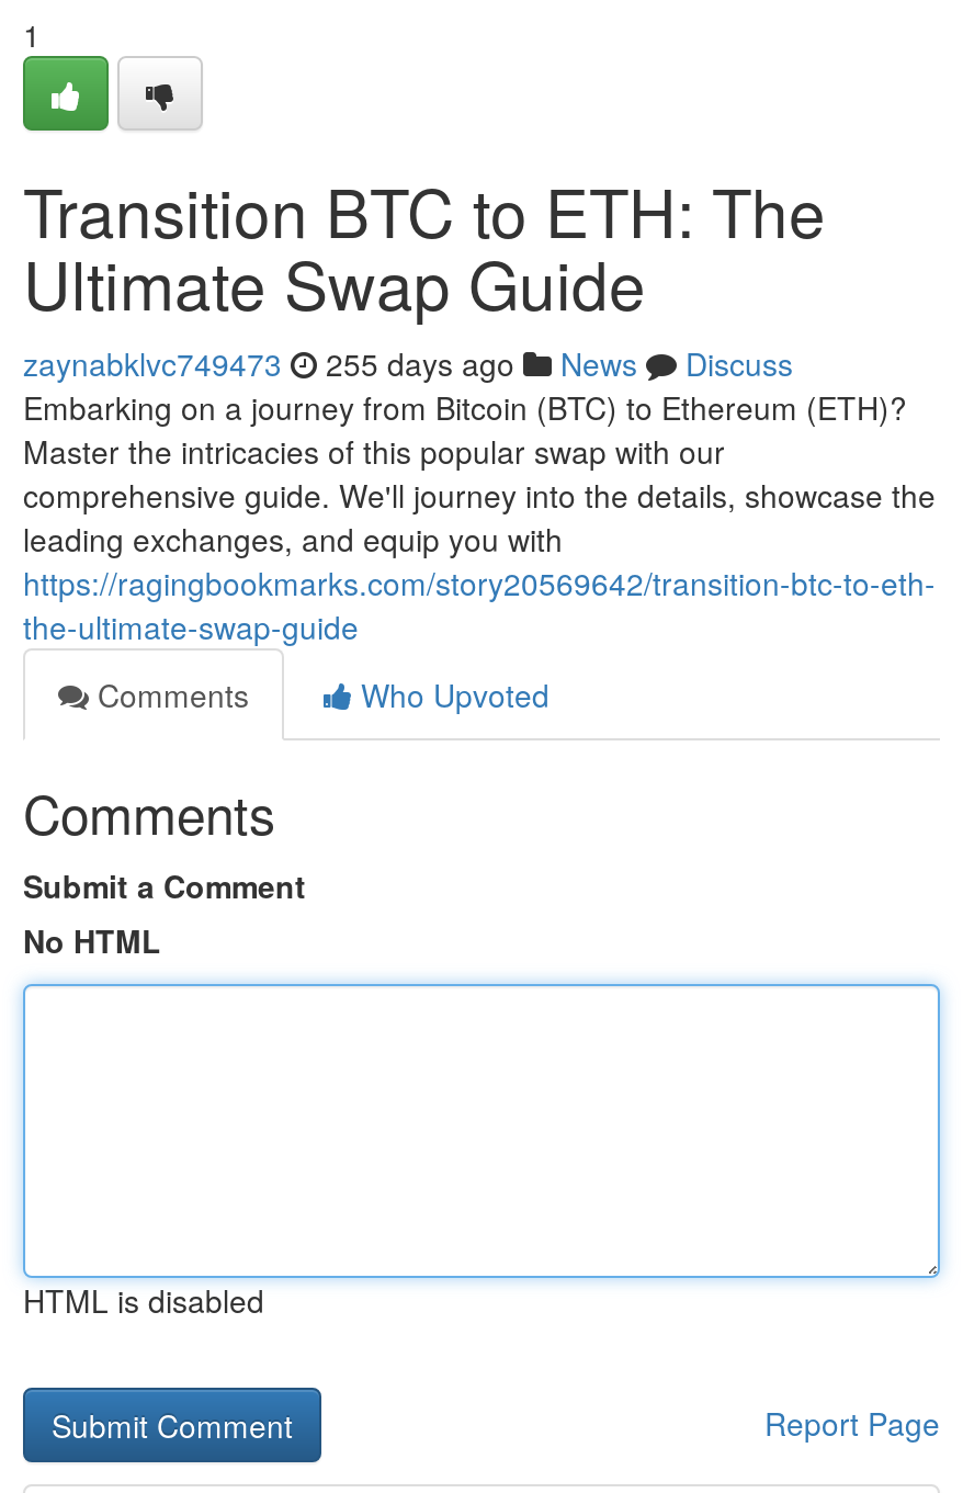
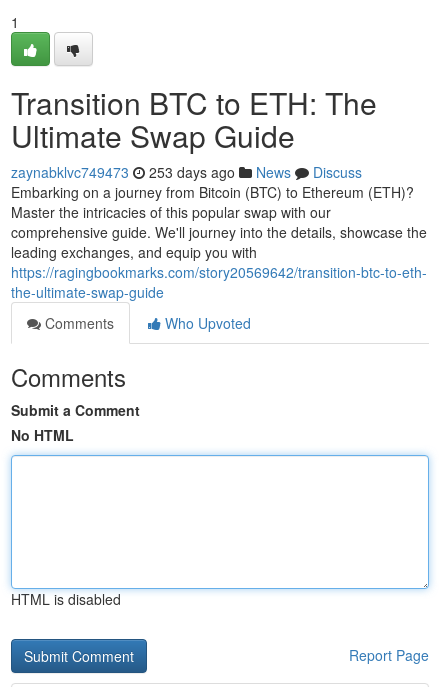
- zaynabklvc749473 255 days ago News Discuss
+ zaynabklvc749473 253 days ago News Discuss
